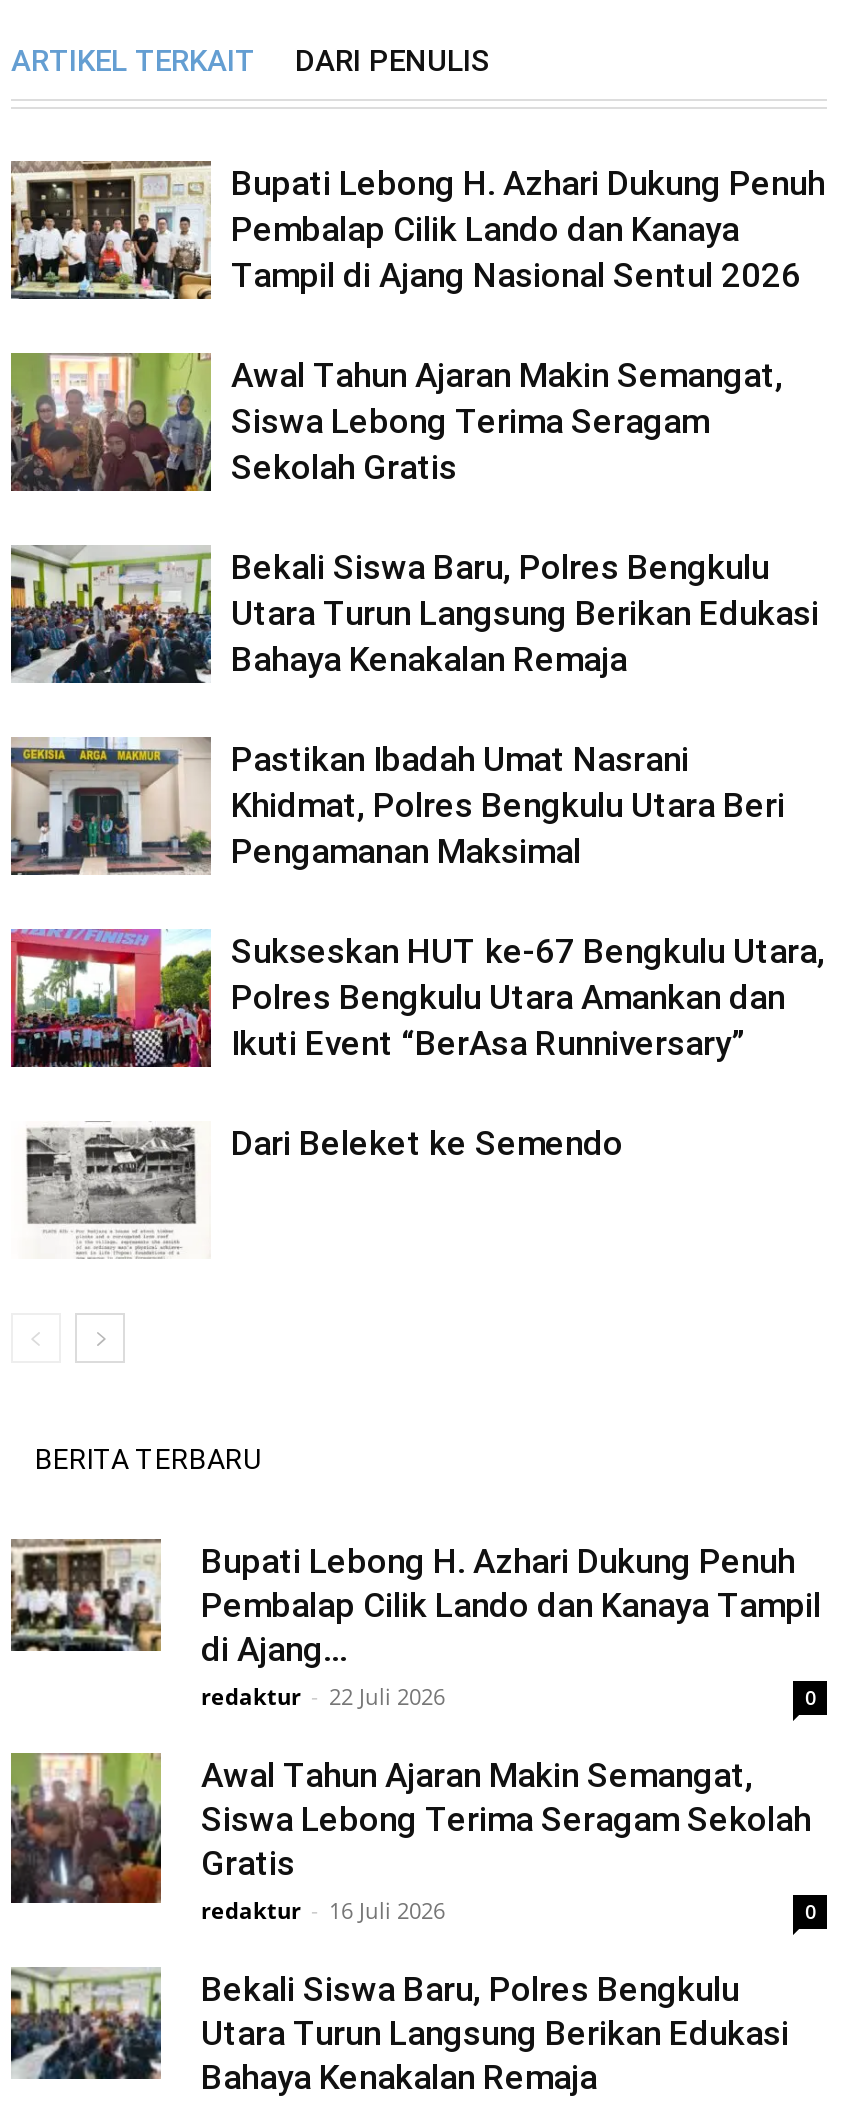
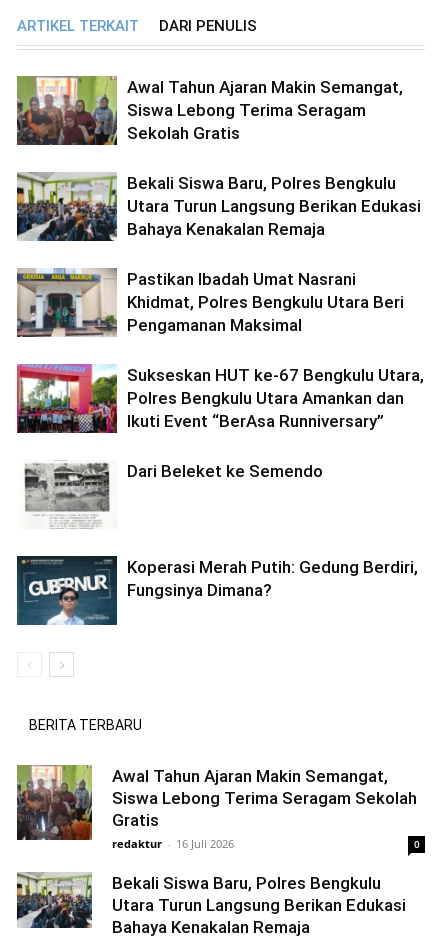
- [image]
- Bupati Lebong H. Azhari Dukung Penuh
- Pembalap Cilik Lando dan Kanaya
- Tampil di Ajang Nasional Sentul 2026

+ [image]
+ Koperasi Merah Putih: Gedung Berdiri,
+ Fungsinya Dimana?

- [image]
- Bupati Lebong H. Azhari Dukung Penuh
- Pembalap Cilik Lando dan Kanaya Tampil
- di Ajang...
- redaktur - 22 Juli 2026
- 0
